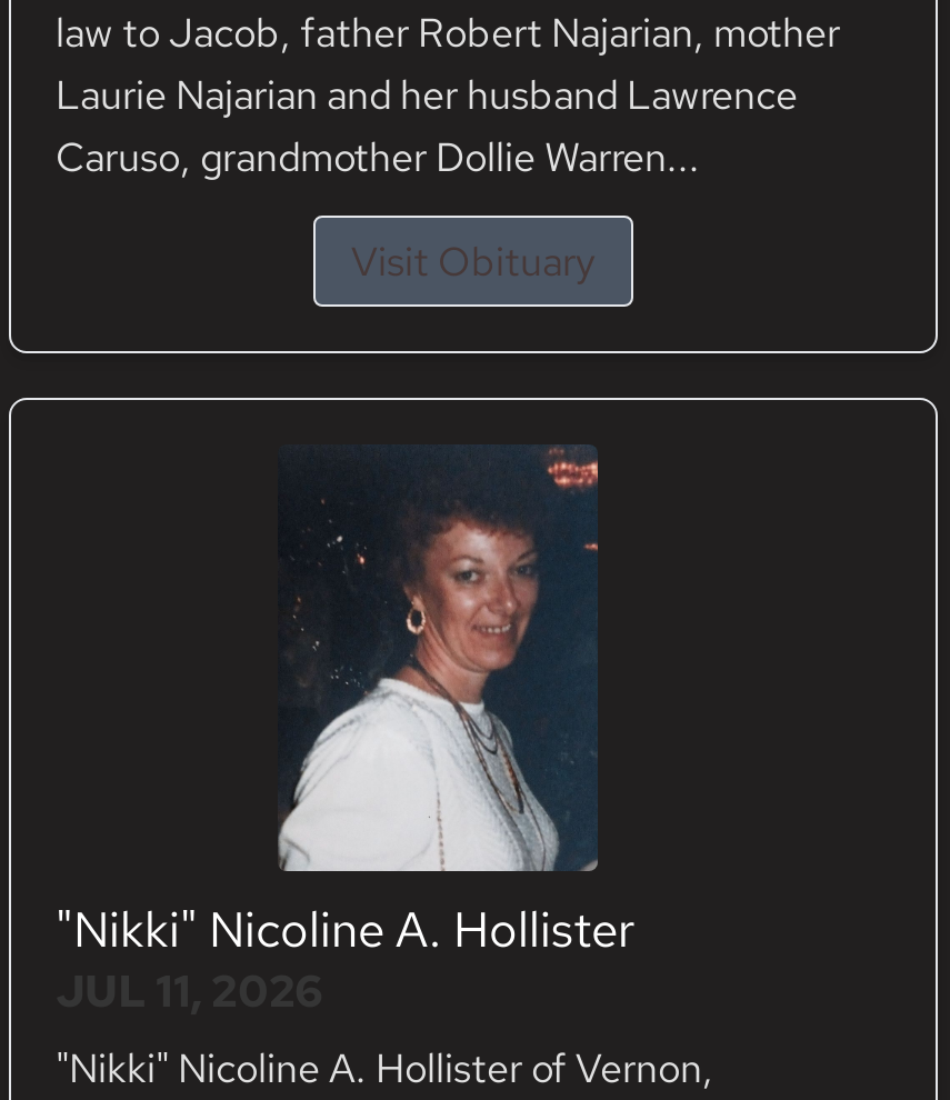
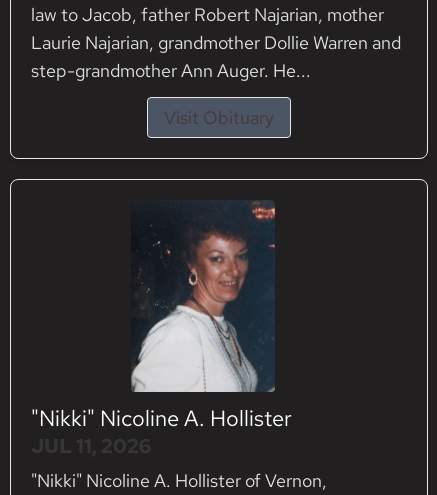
- Laurie Najarian and her husband Lawrence
- Caruso, grandmother Dollie Warren...
+ Laurie Najarian, grandmother Dollie Warren and
+ step-grandmother Ann Auger. He...
